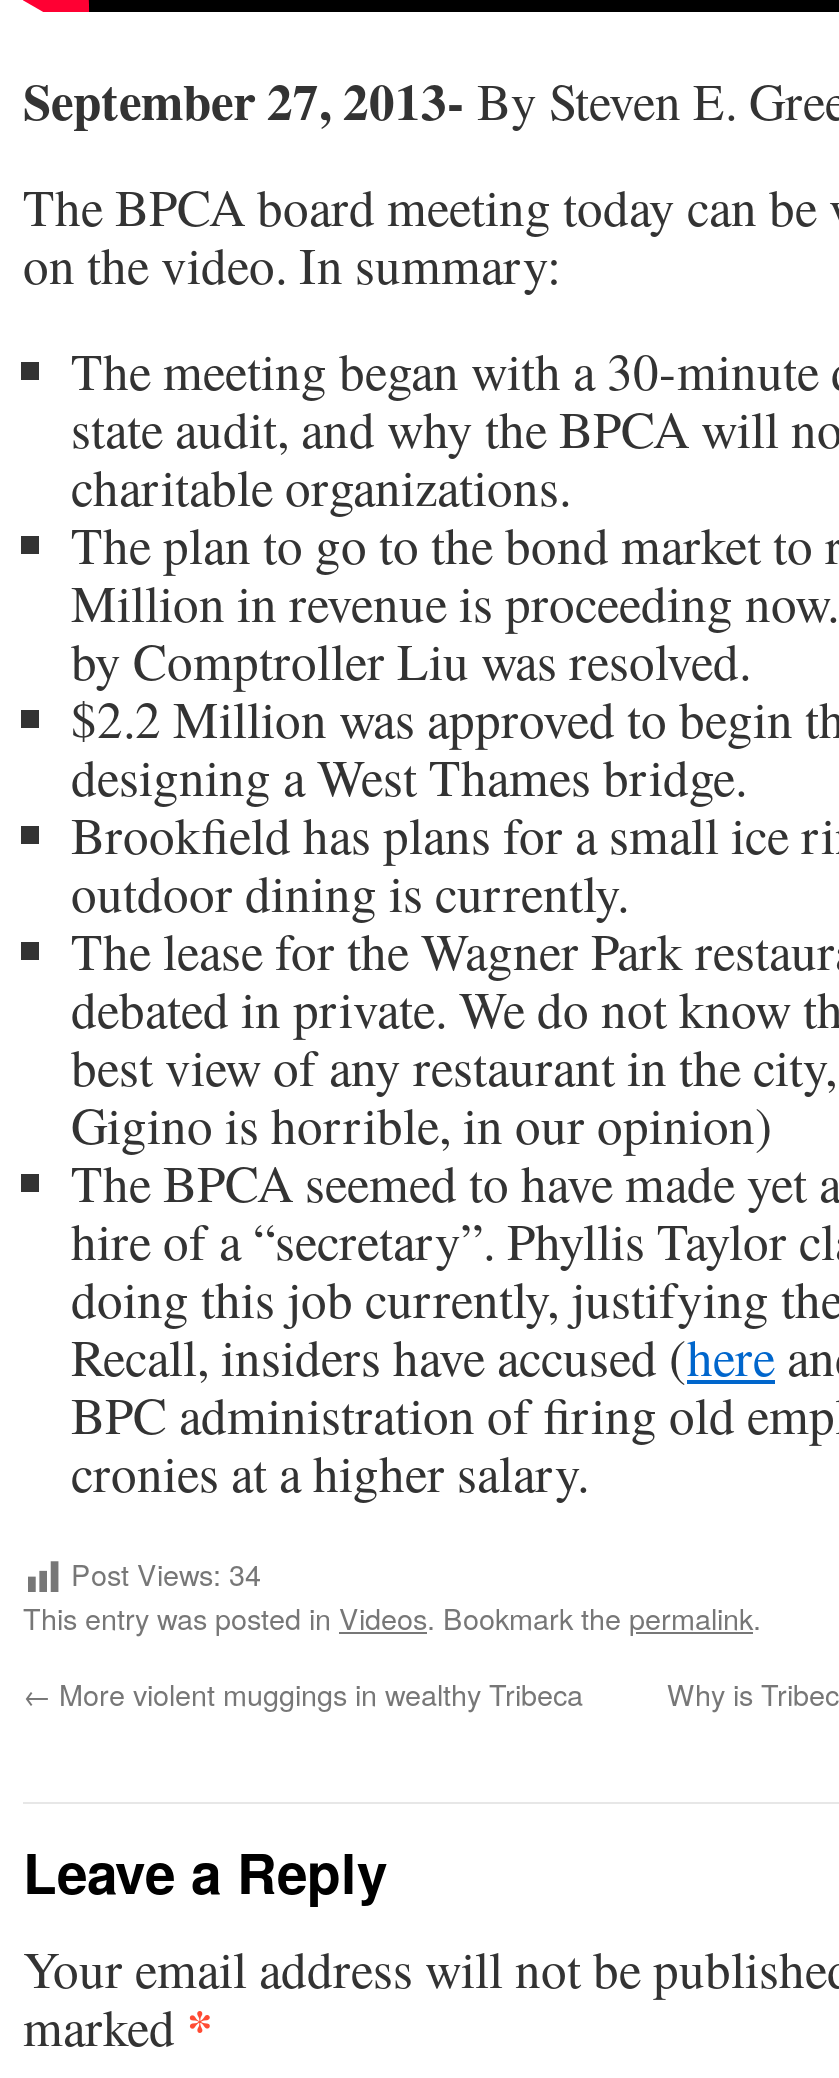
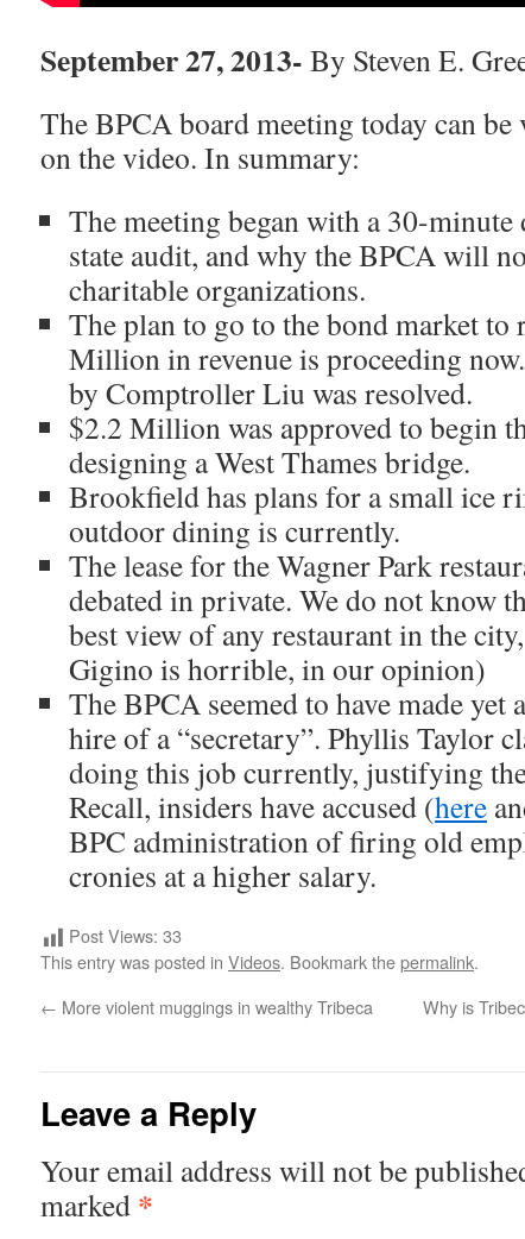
- Post Views: 34
+ Post Views: 33
